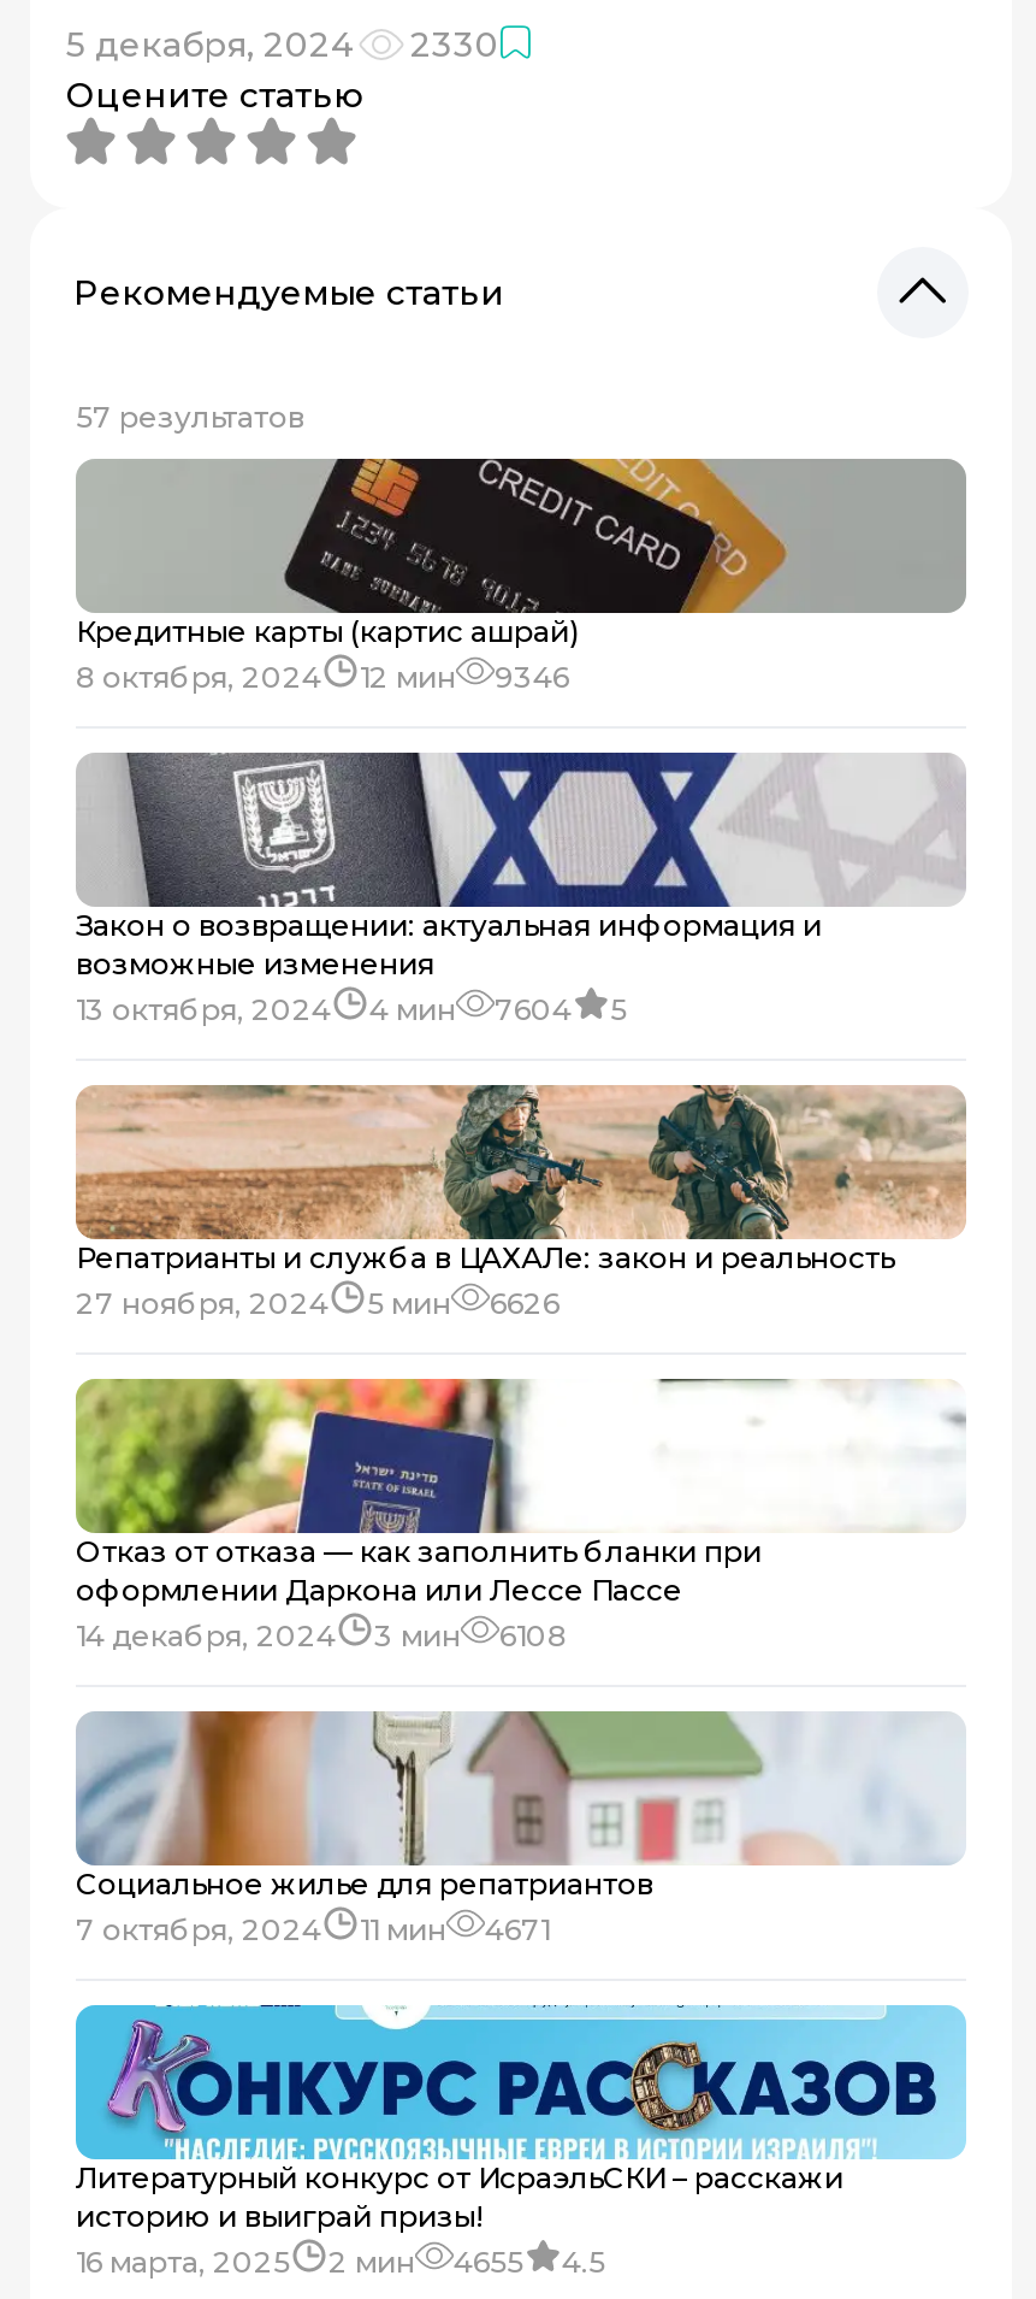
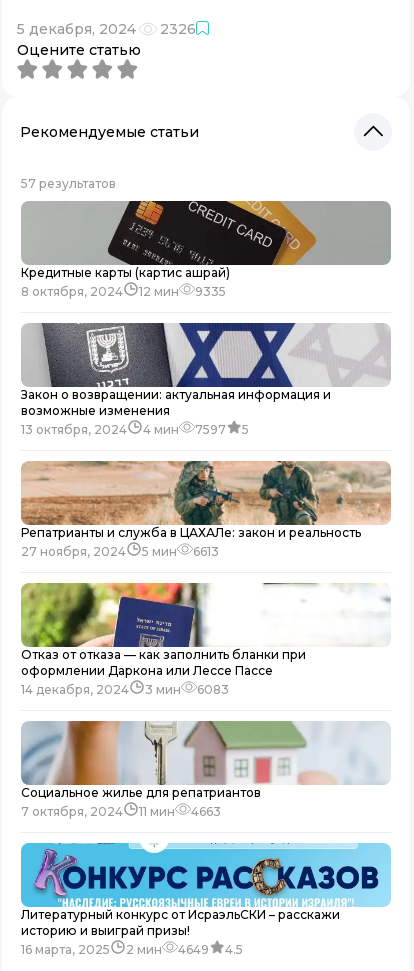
- 5 декабря, 2024 2330
+ 5 декабря, 2024 2326

- 9346
+ 9335

- 7604
+ 7597

- 6626
+ 6613

- 14 декабря, 2024 3 мин 6108
+ 14 декабря, 2024 3 мин 6083

- 4671
+ 4663

- 16 марта, 2025 2 мин 4655 4.5
+ 16 марта, 2025 2 мин 4649 4.5
